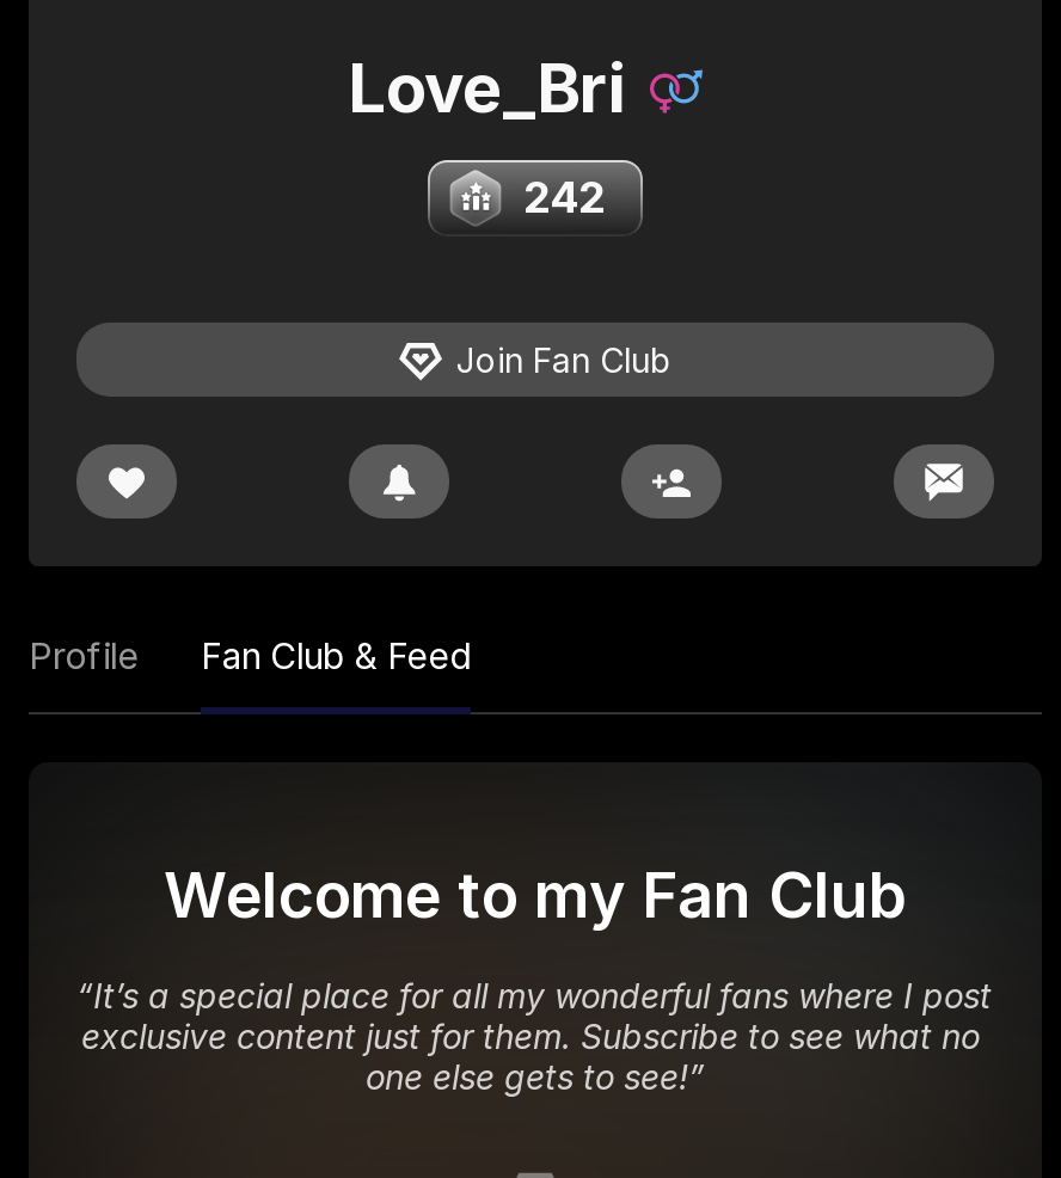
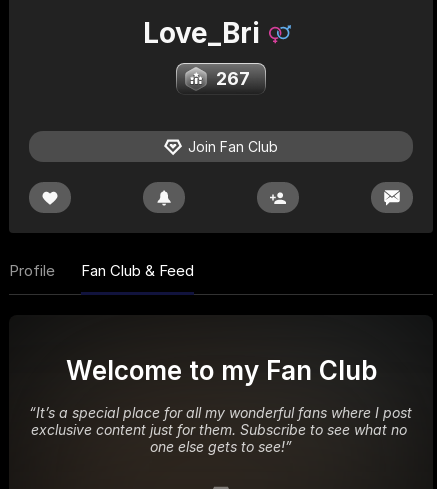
- 242
+ 267
